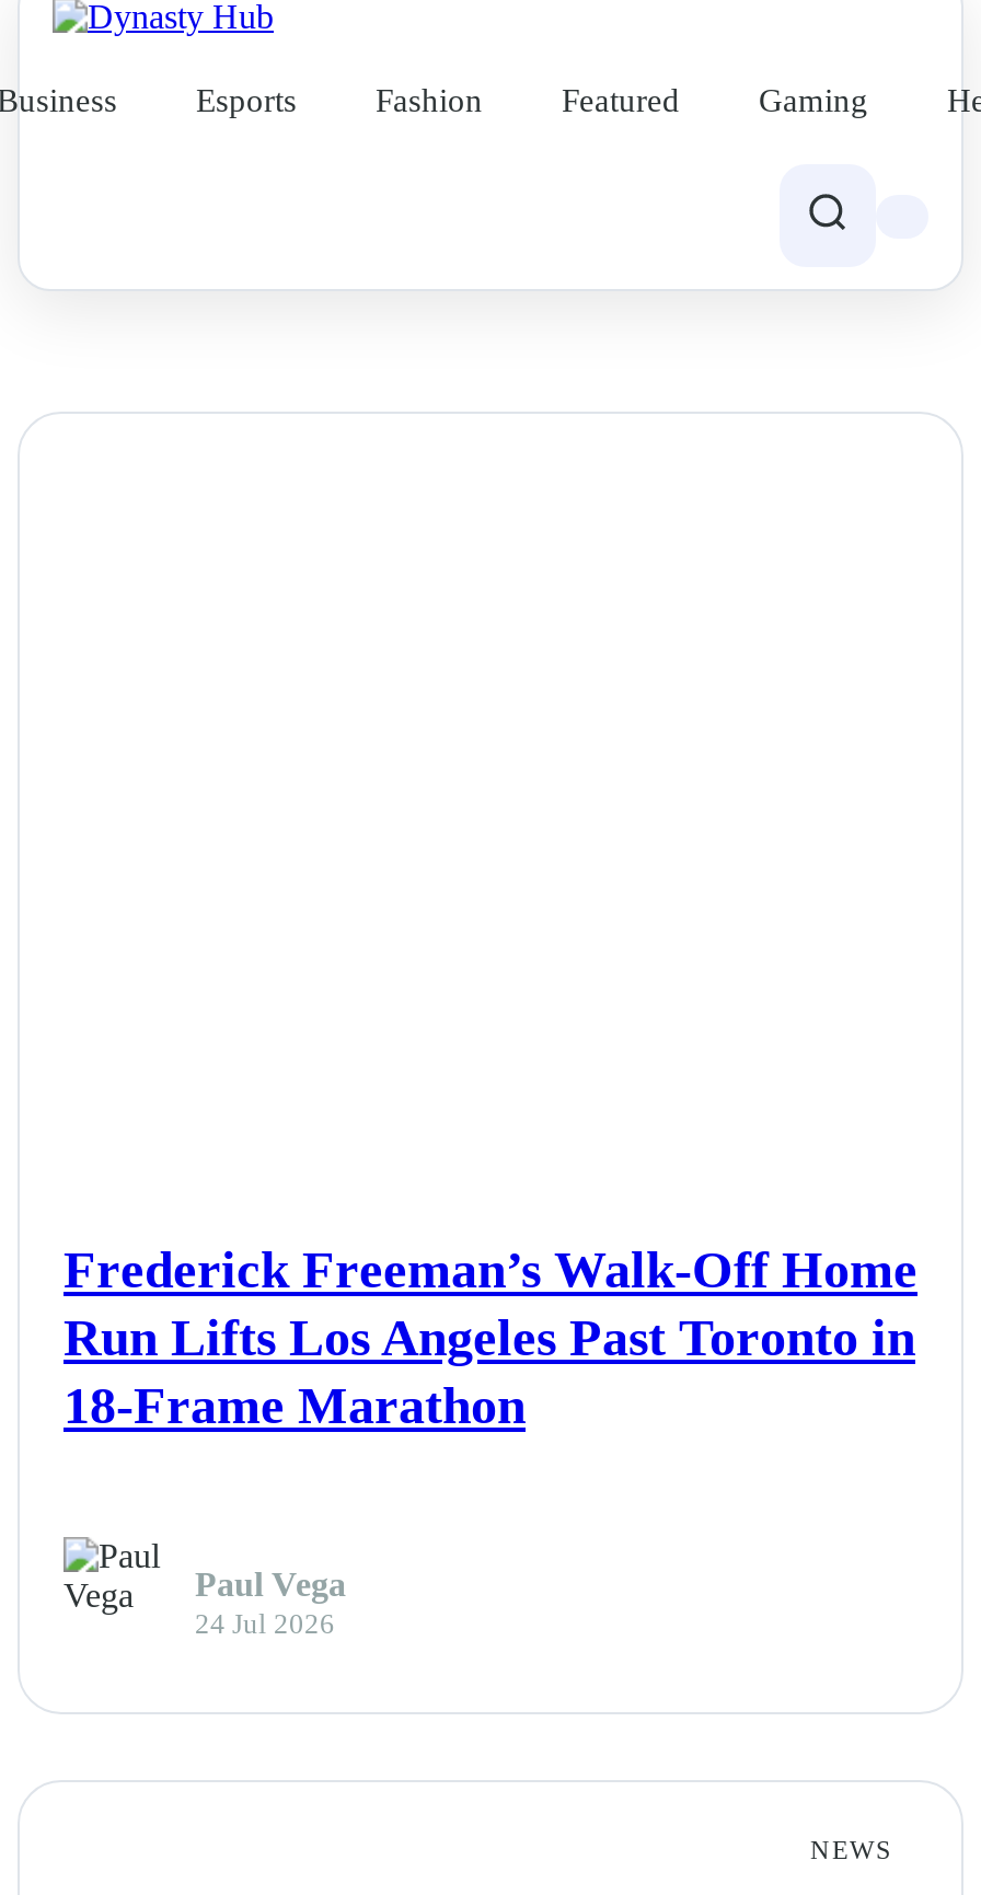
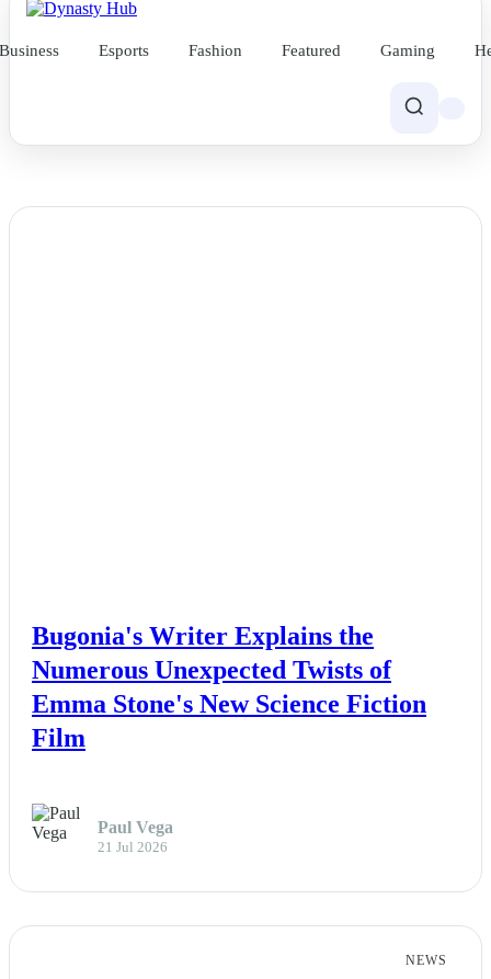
- Frederick Freeman’s Walk-Off Home
- Run Lifts Los Angeles Past Toronto in
- 18-Frame Marathon
+ Bugonia's Writer Explains the
+ Numerous Unexpected Twists of
+ Emma Stone's New Science Fiction
+ Film

- 24 Jul 2026
+ 21 Jul 2026
